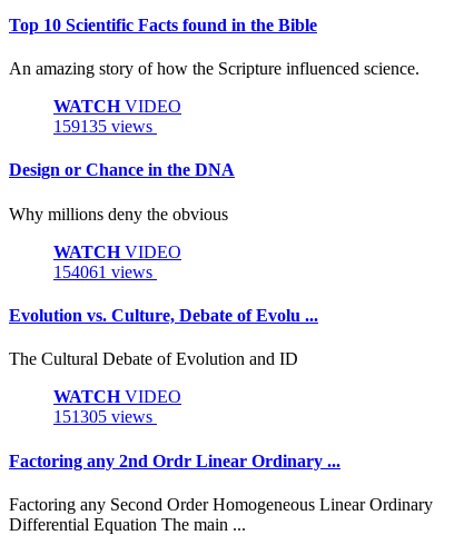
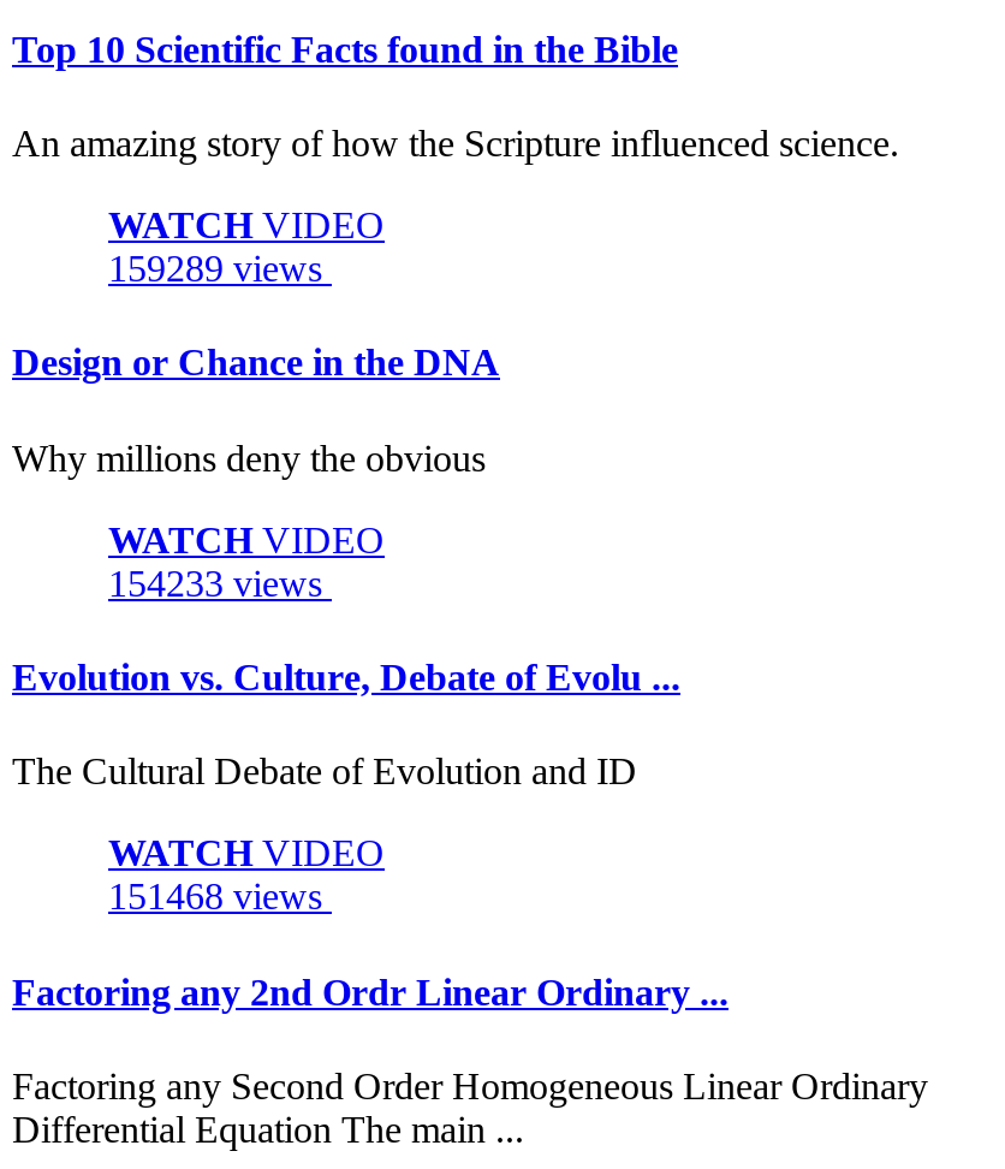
- 159135 views
+ 159289 views

- 154061 views
+ 154233 views

- 151305 views
+ 151468 views
